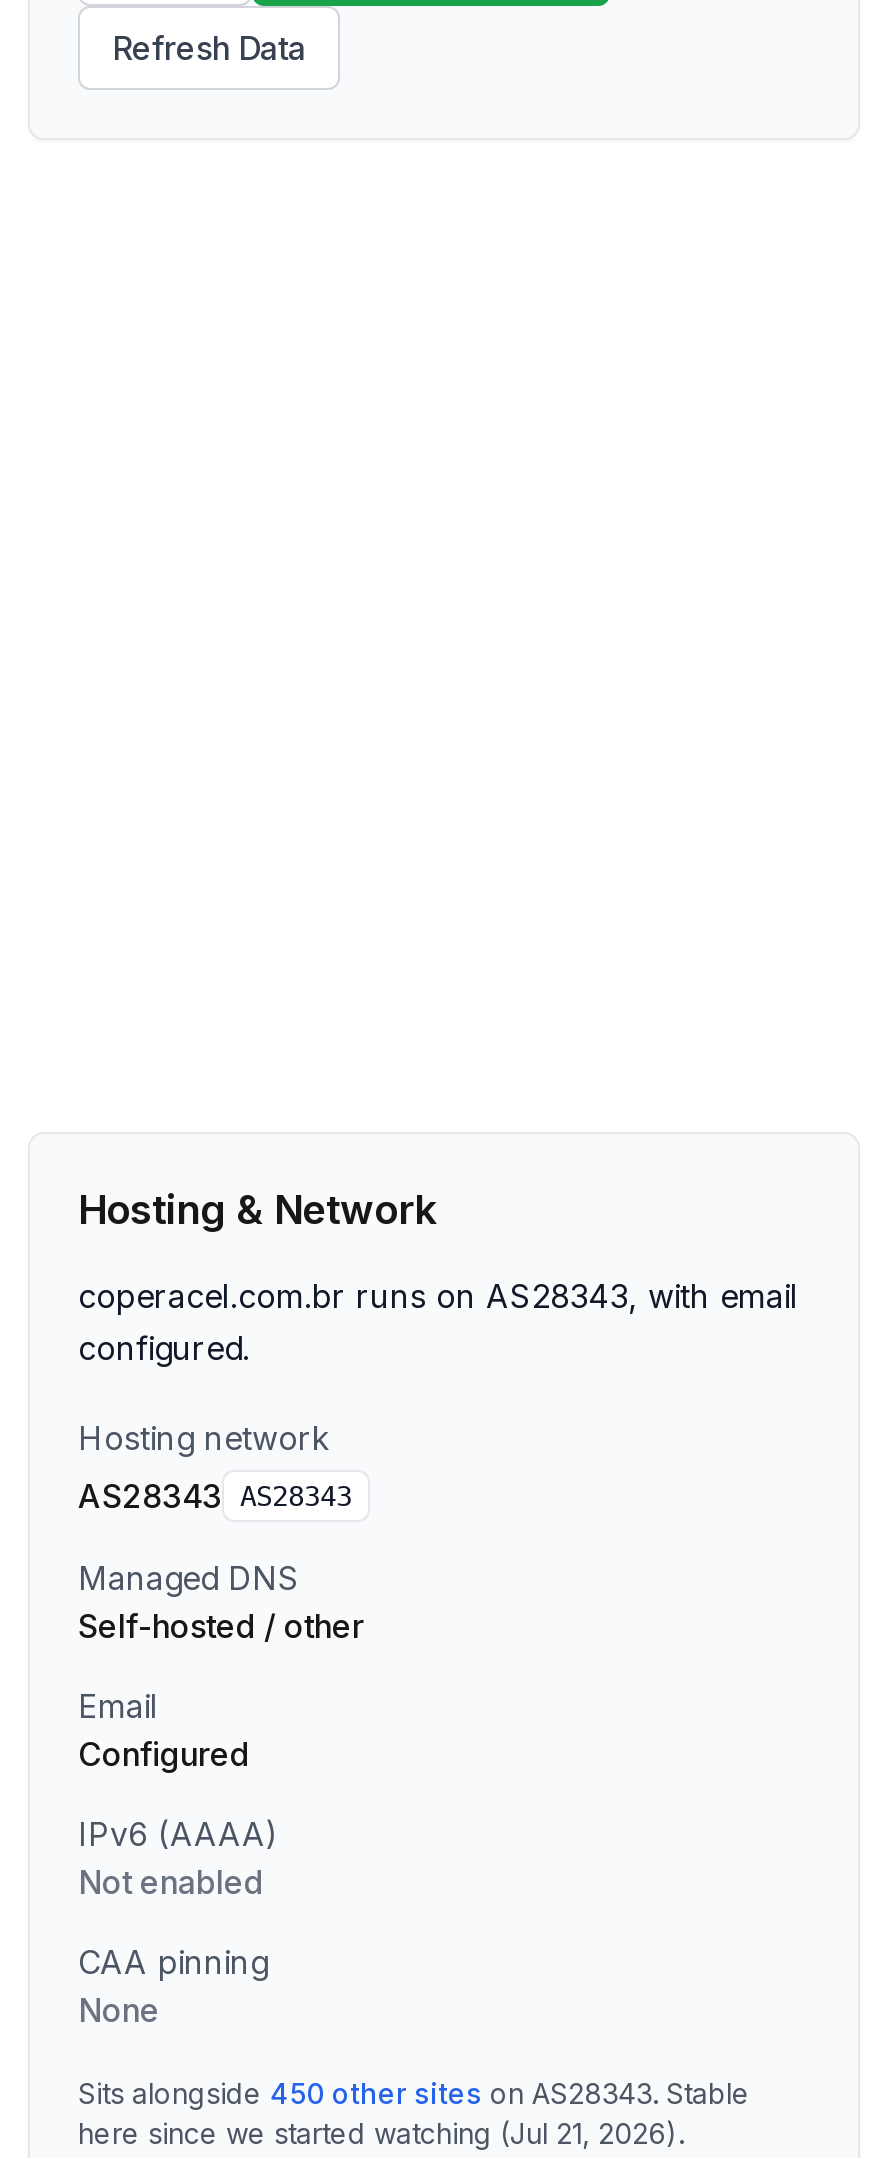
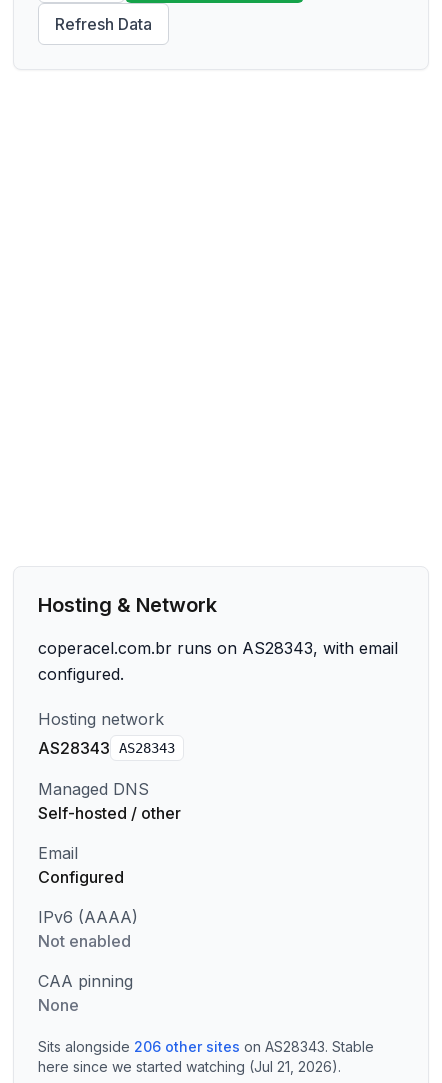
- Sits alongside 450 other sites on AS28343. Stable
+ Sits alongside 206 other sites on AS28343. Stable
